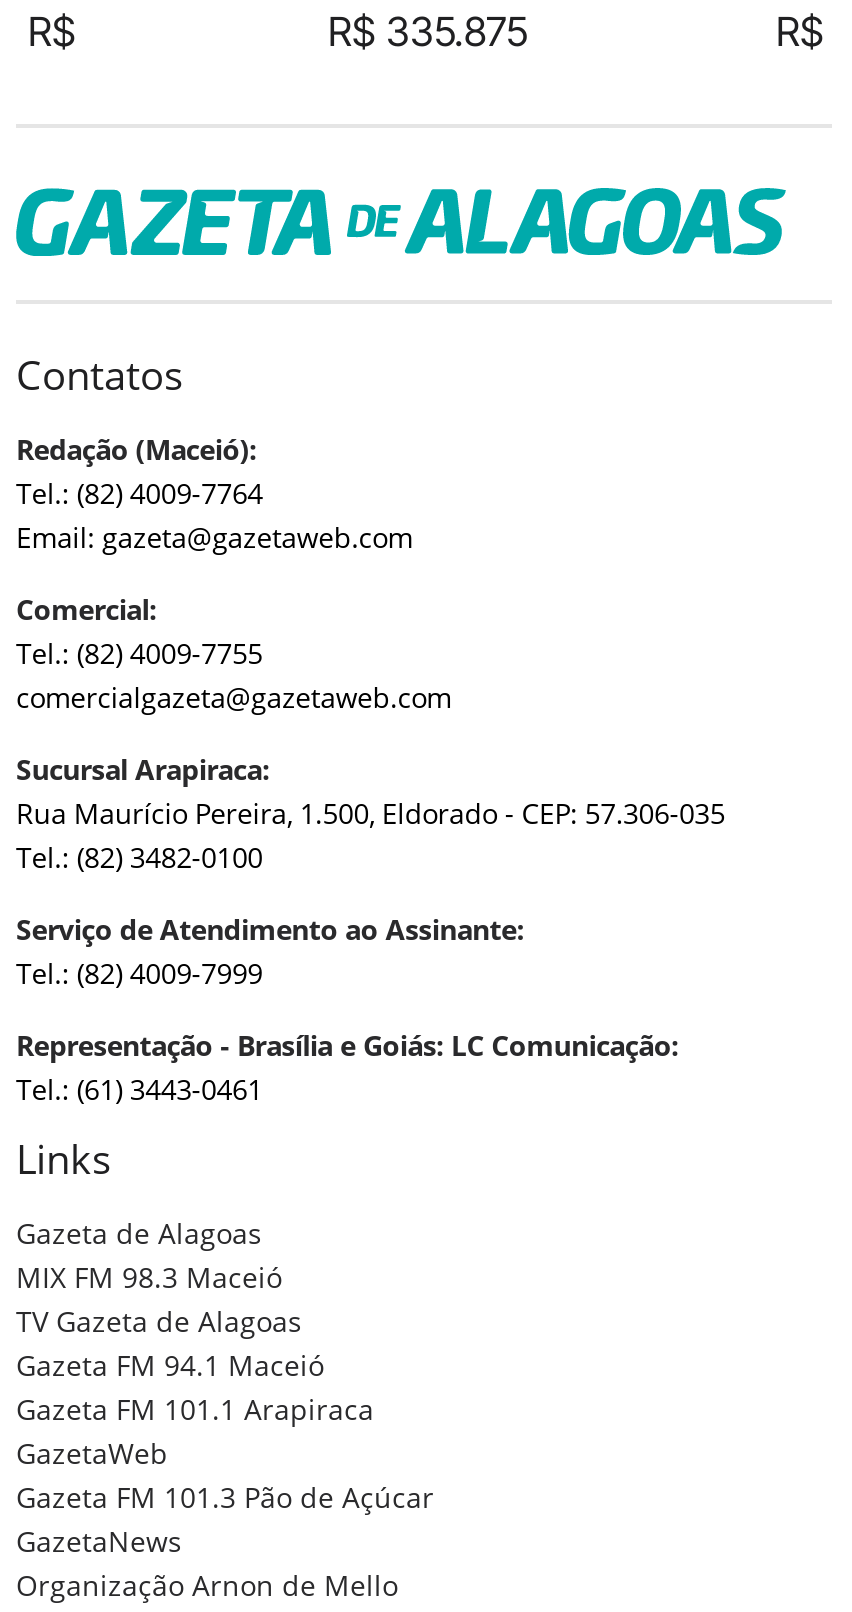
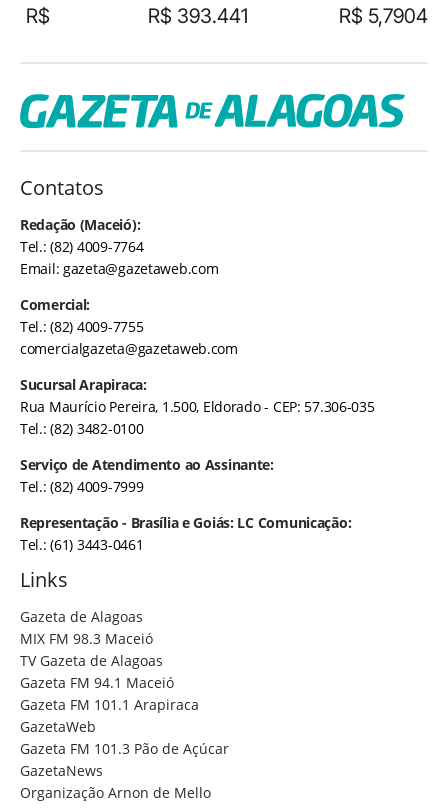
- R$ 335.875
+ R$ 393.441

- R$
+ R$ 5,7904
